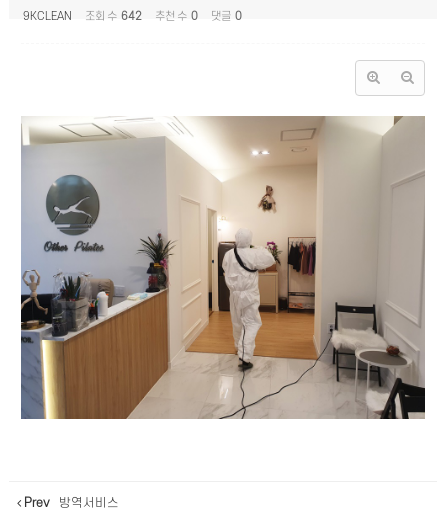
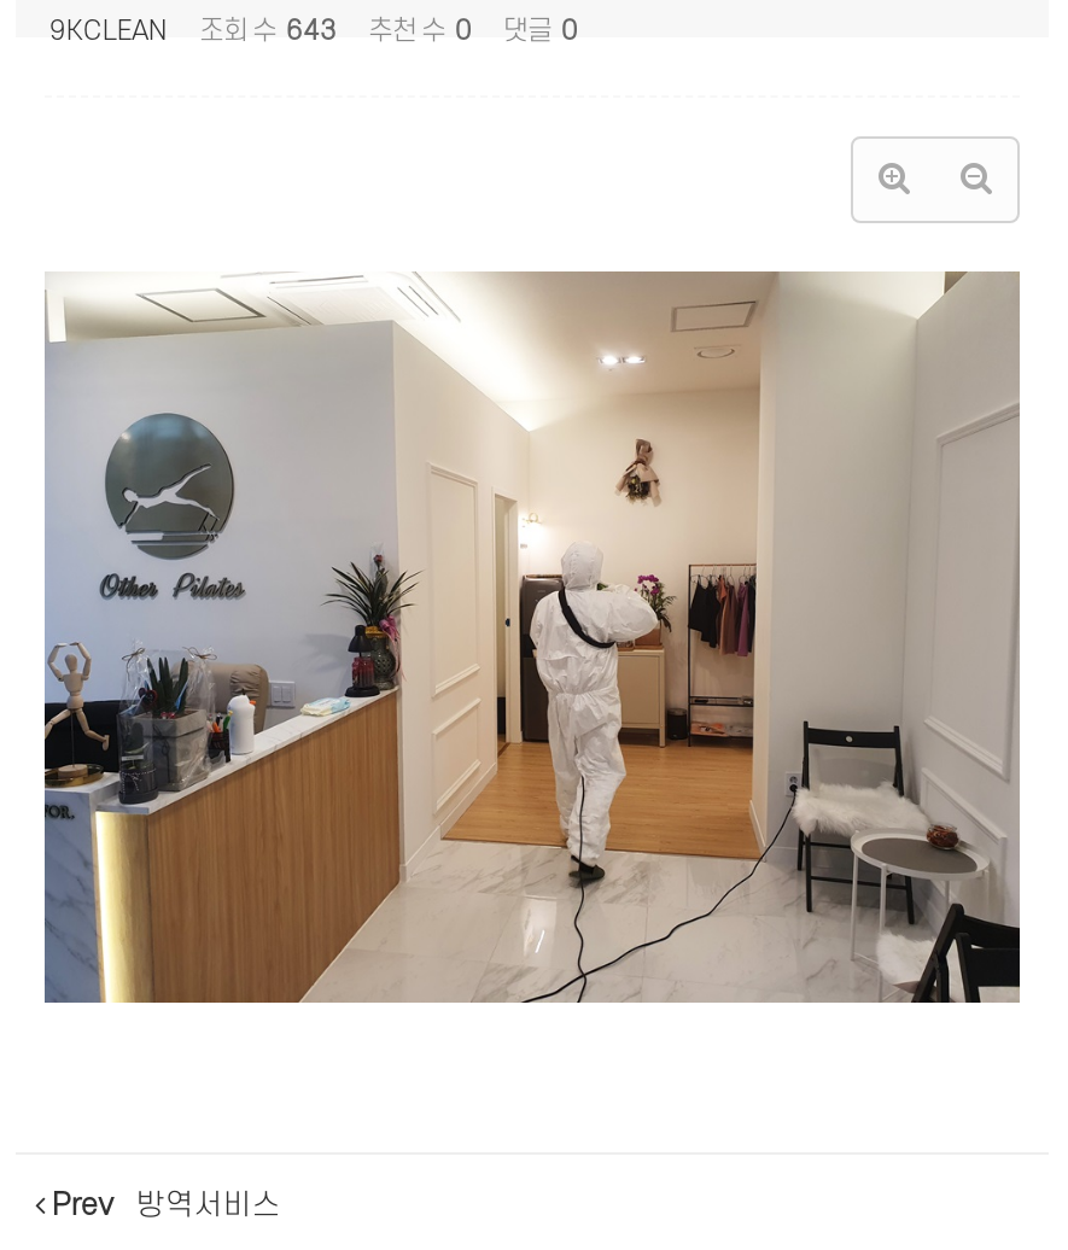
- 9KCLEAN 조회 수 642 추천 수 0 댓글 0
+ 9KCLEAN 조회 수 643 추천 수 0 댓글 0
